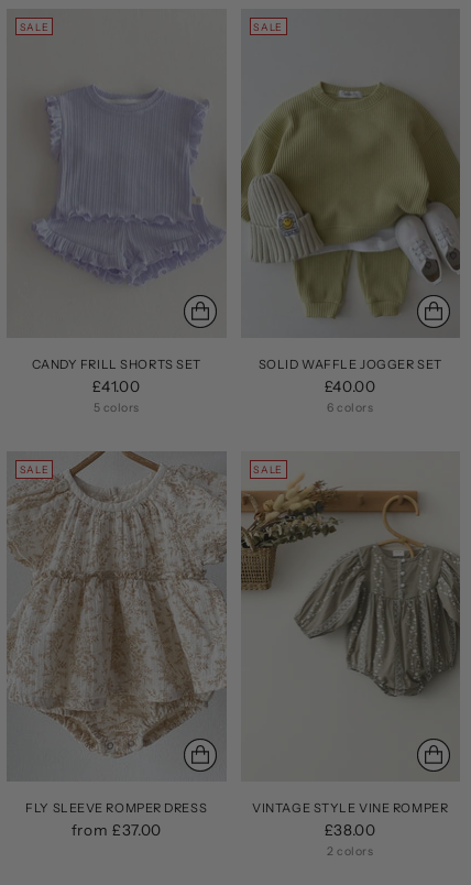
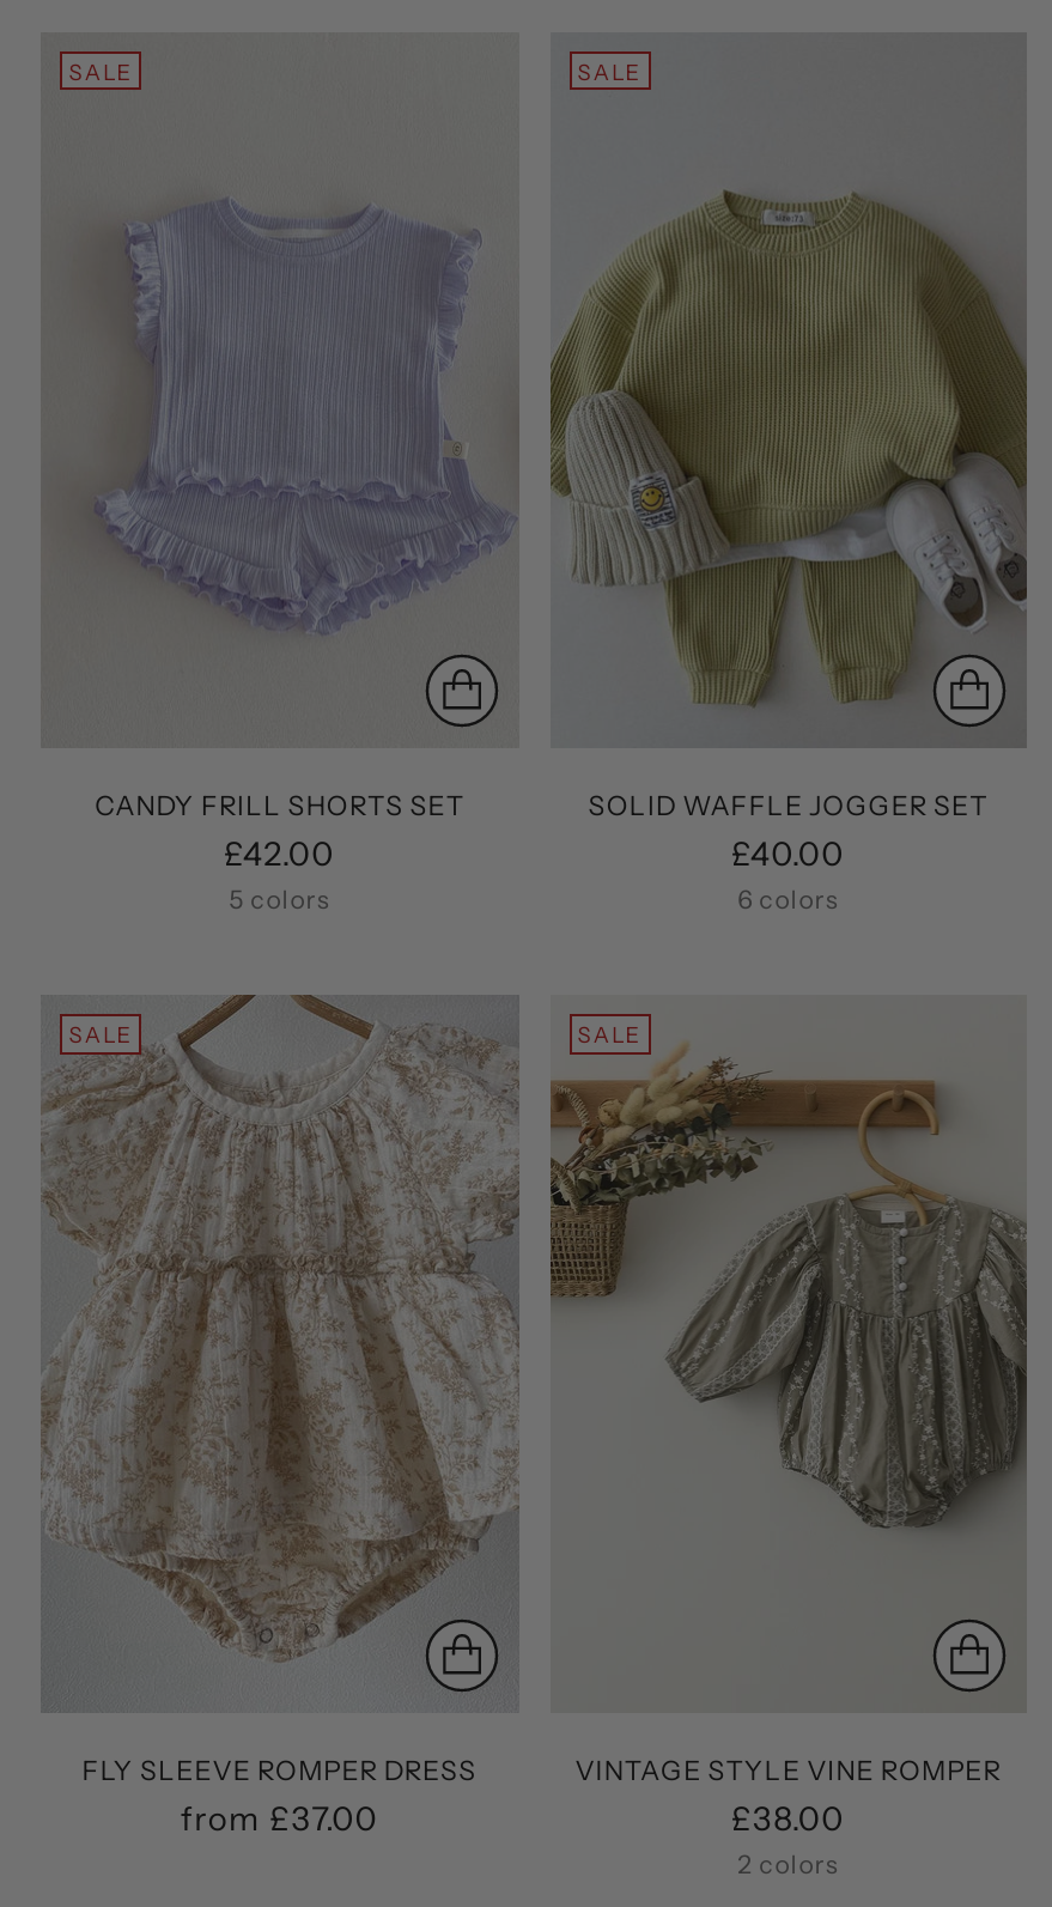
- £41.00
+ £42.00
